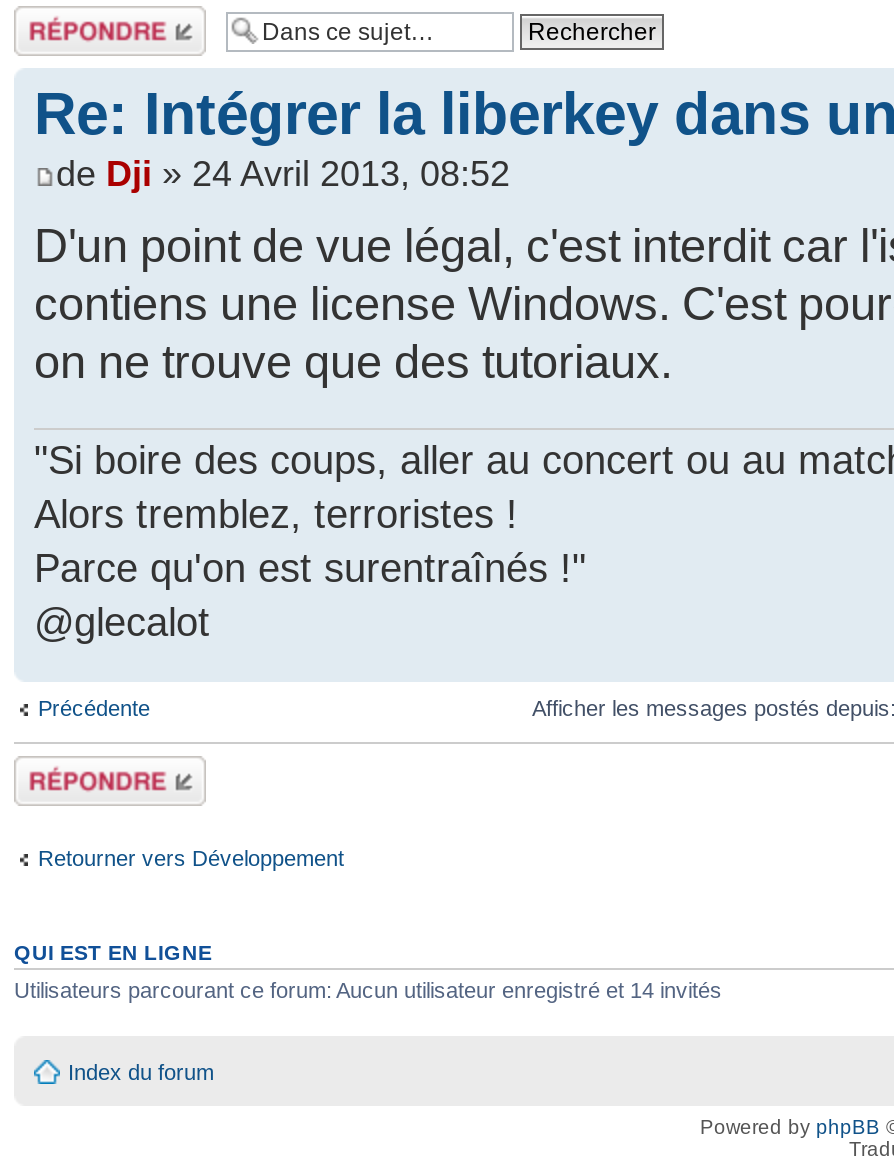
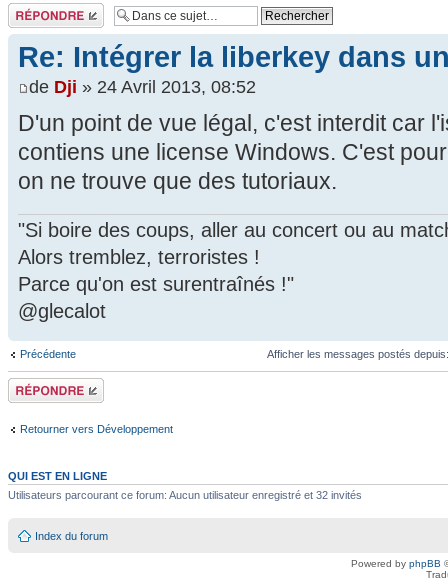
- Utilisateurs parcourant ce forum: Aucun utilisateur enregistré et 14 invités
+ Utilisateurs parcourant ce forum: Aucun utilisateur enregistré et 32 invités
